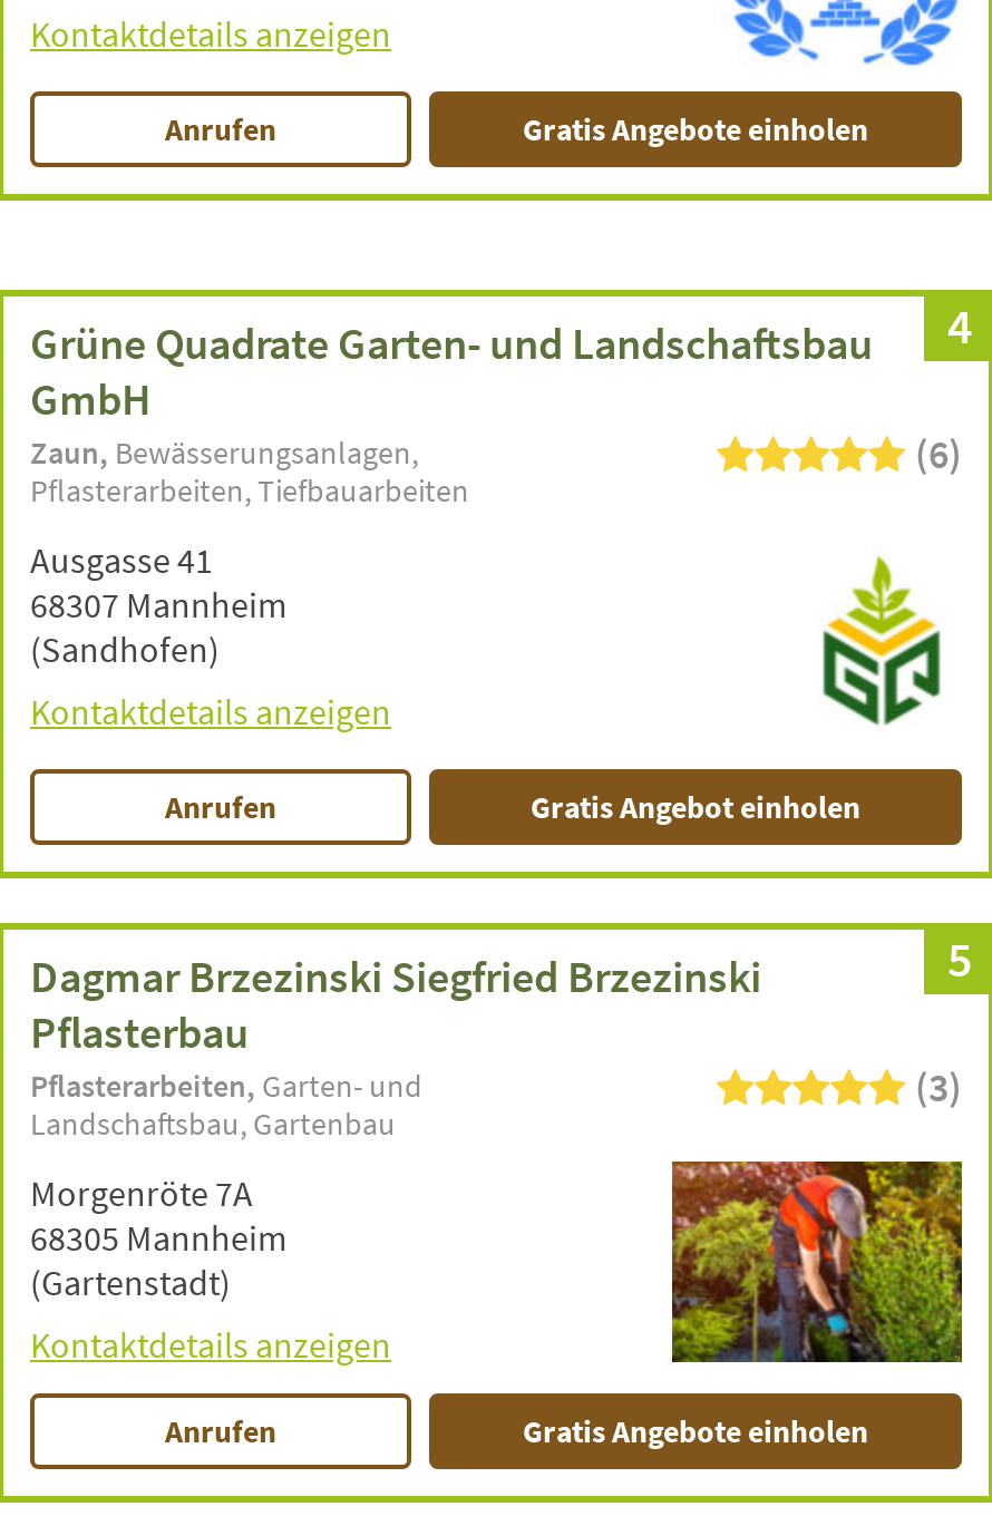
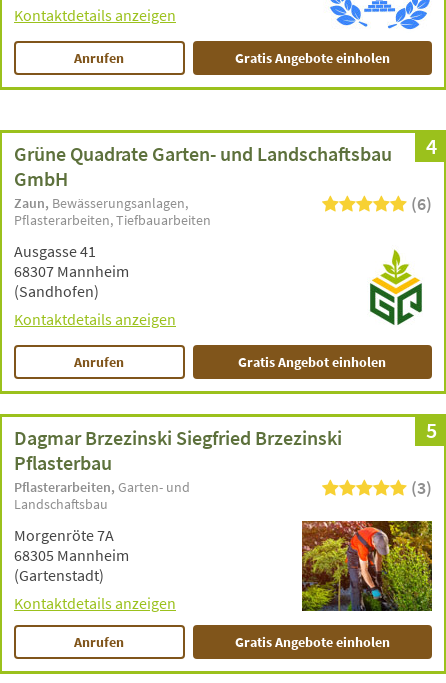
- Landschaftsbau Gartenbau
+ Landschaftsbau
